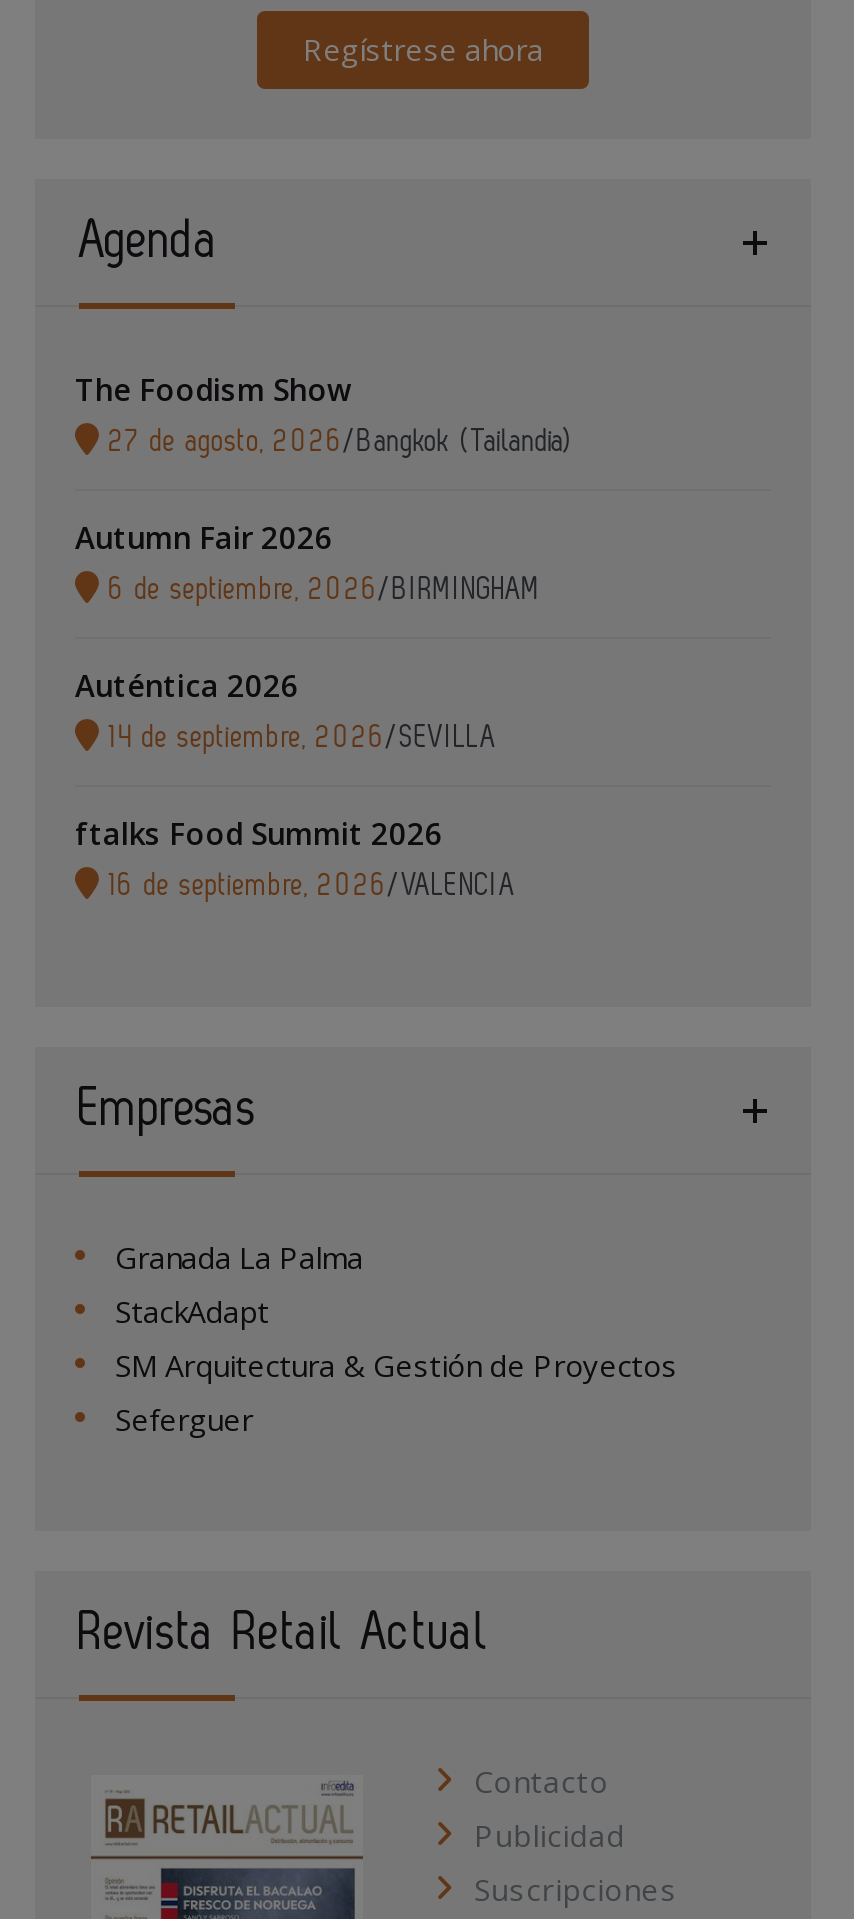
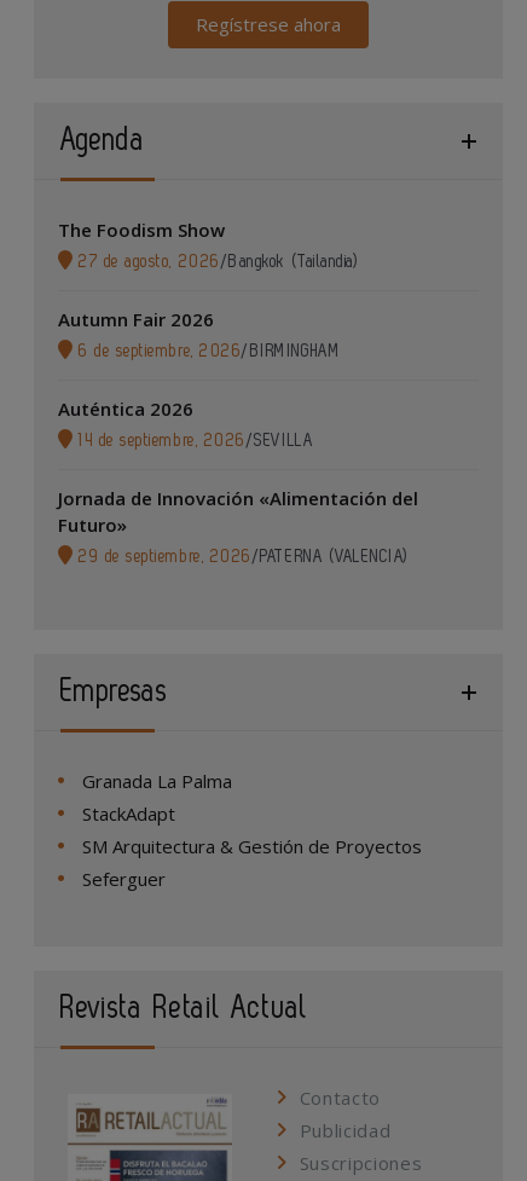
- ftalks Food Summit 2026
- 16 de septiembre, 2026/VALENCIA
+ Jornada de Innovación «Alimentación del
+ Futuro»
+ 29 de septiembre, 2026 /PATERNA (VALENCIA)
